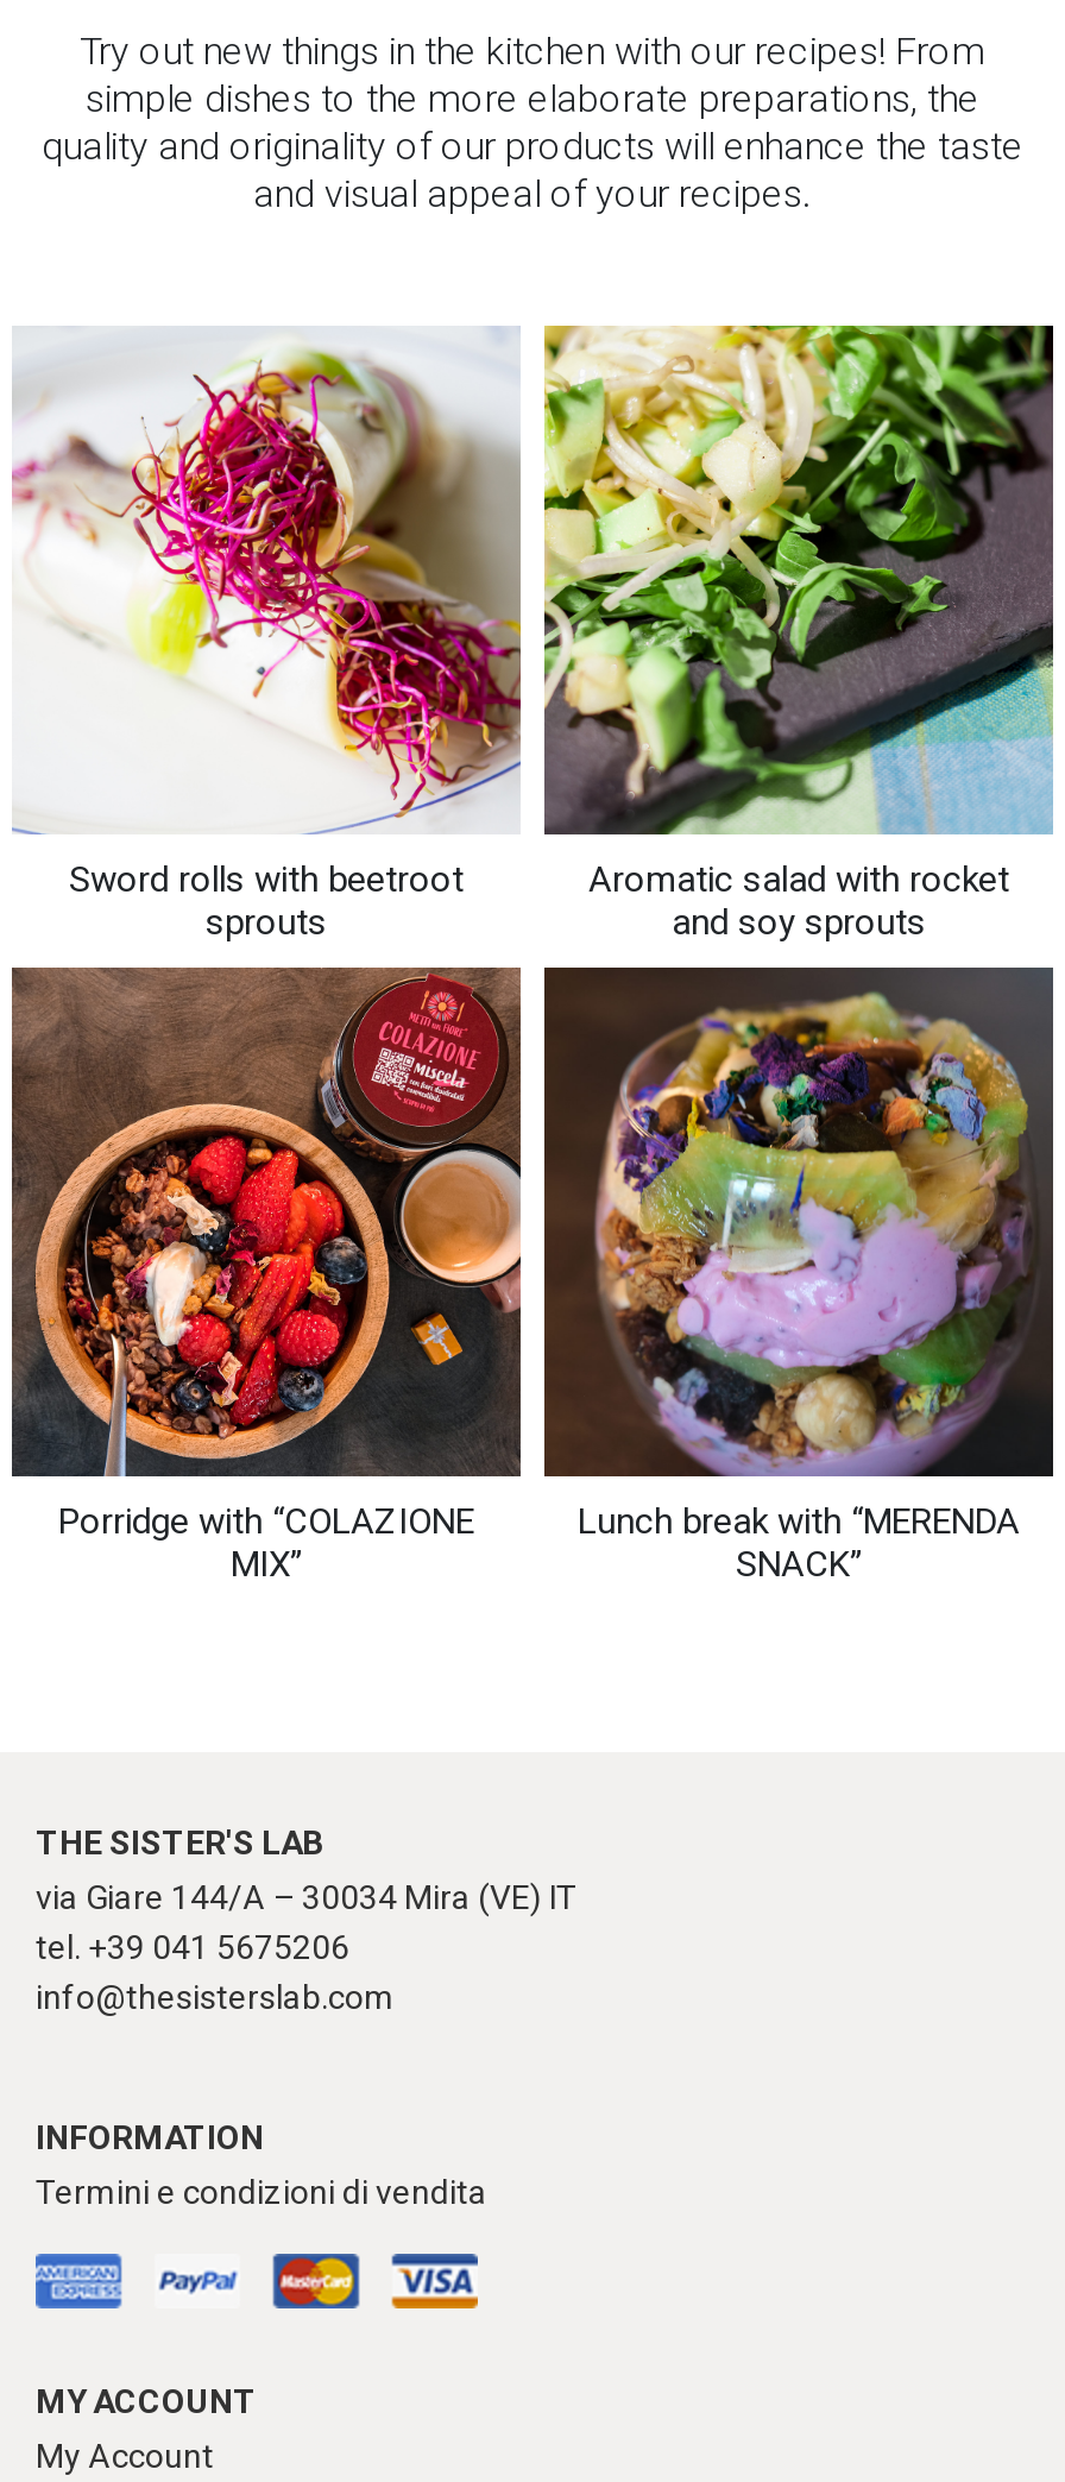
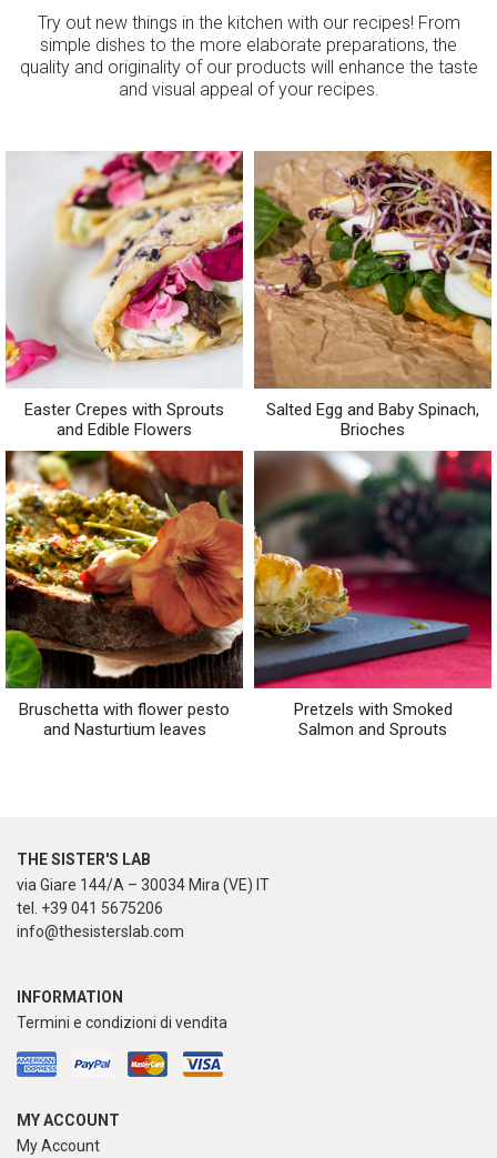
- [image]
- Sword rolls with beetroot
- sprouts
+ [image]
+ Easter Crepes with Sprouts
+ and Edible Flowers

- [image]
- Aromatic salad with rocket
- and soy sprouts
+ [image]
+ Salted Egg and Baby Spinach,
+ Brioches

- [image]
- Porridge with “COLAZIONE
- MIX”
+ [image]
+ Bruschetta with flower pesto
+ and Nasturtium leaves

- [image]
- Lunch break with “MERENDA
- SNACK”
+ [image]
+ Pretzels with Smoked
+ Salmon and Sprouts
